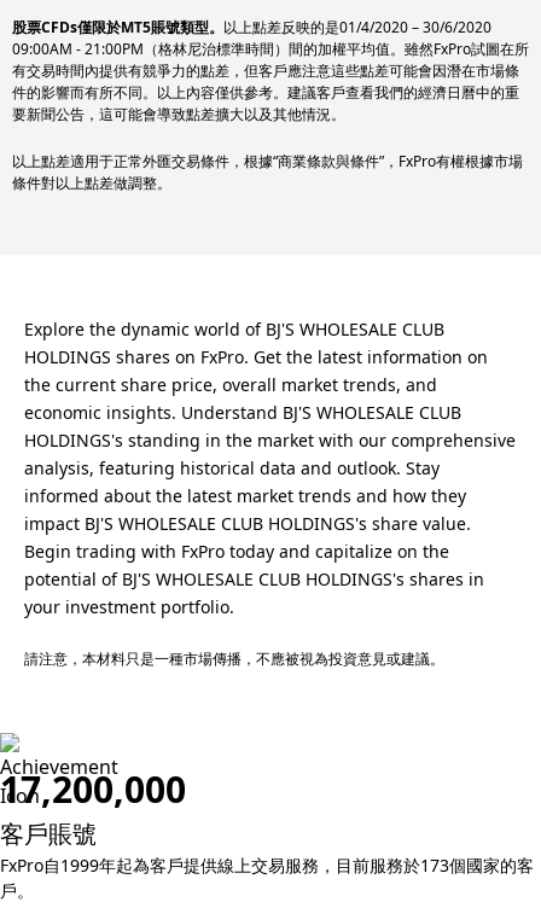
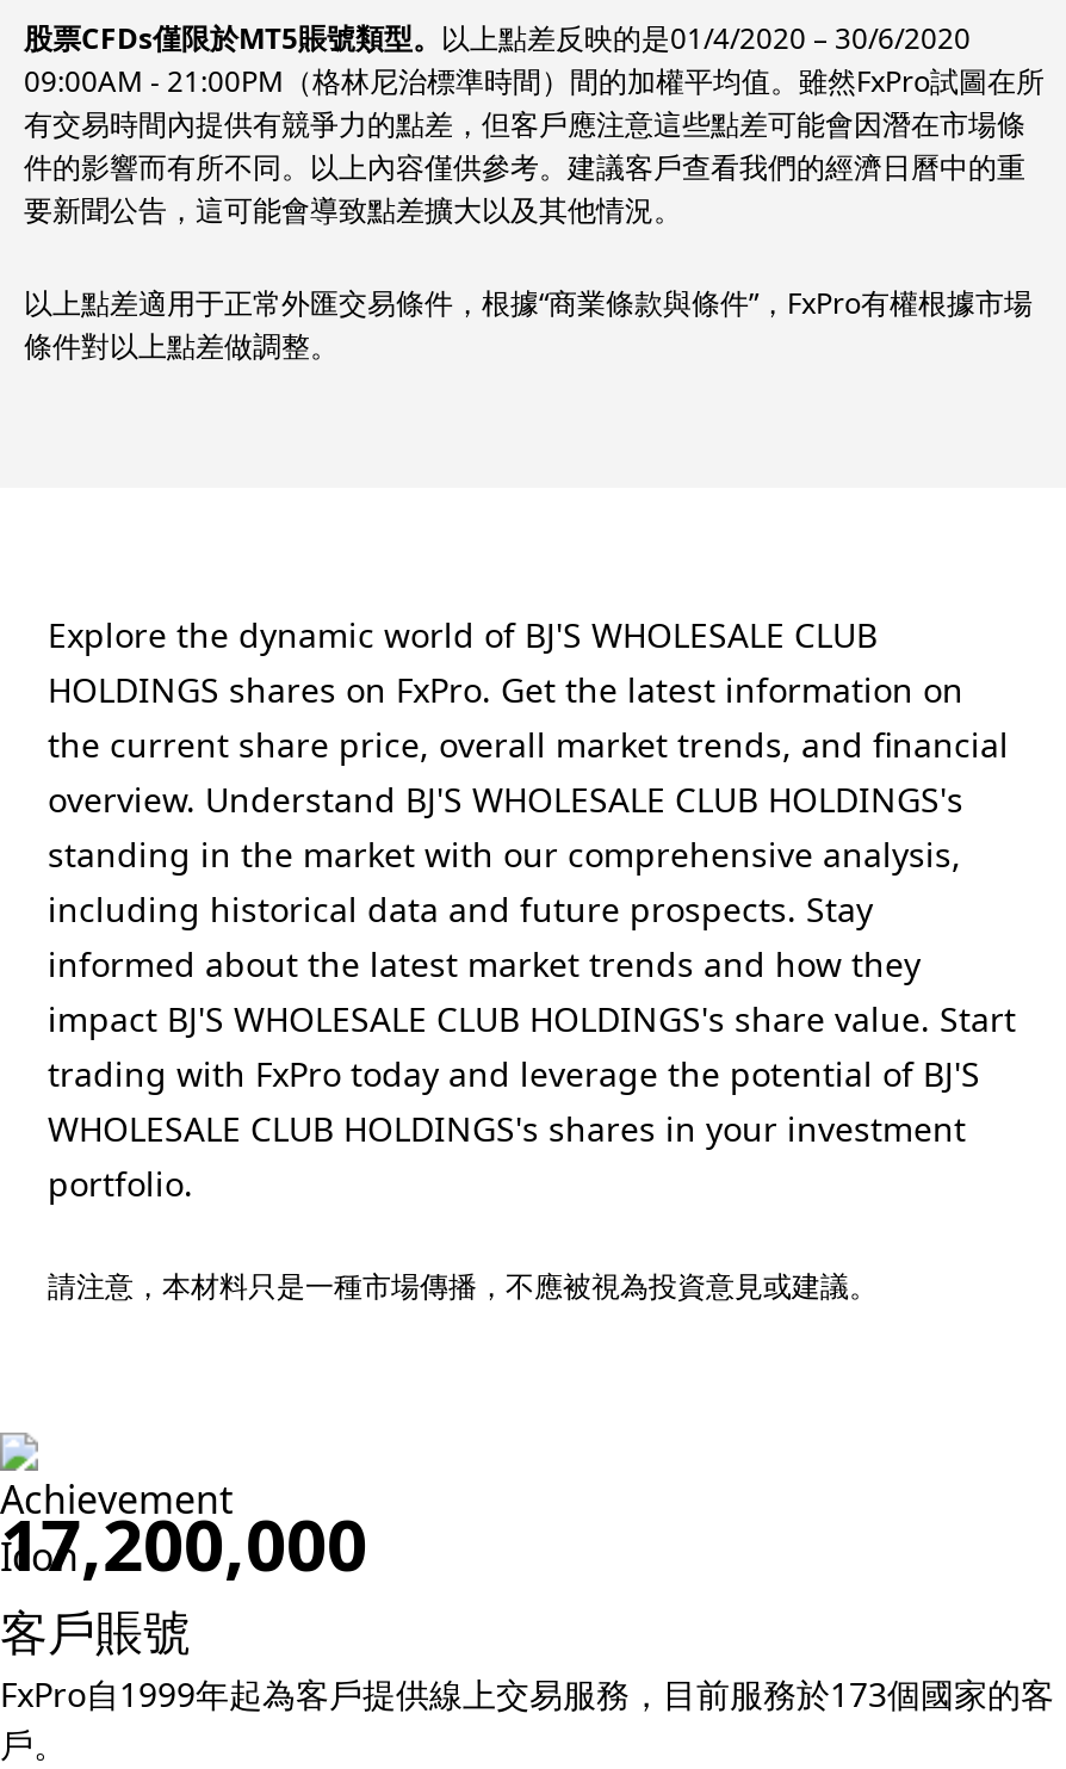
- the current share price, overall market trends, and
- economic insights. Understand BJ'S WHOLESALE CLUB
- HOLDINGS's standing in the market with our comprehensive
- analysis, featuring historical data and outlook. Stay
+ the current share price, overall market trends, and financial
+ overview. Understand BJ'S WHOLESALE CLUB HOLDINGS's
+ standing in the market with our comprehensive analysis,
+ including historical data and future prospects. Stay

- impact BJ'S WHOLESALE CLUB HOLDINGS's share value.
- Begin trading with FxPro today and capitalize on the
- potential of BJ'S WHOLESALE CLUB HOLDINGS's shares in
- your investment portfolio.
+ impact BJ'S WHOLESALE CLUB HOLDINGS's share value. Start
+ trading with FxPro today and leverage the potential of BJ'S
+ WHOLESALE CLUB HOLDINGS's shares in your investment
+ portfolio.
